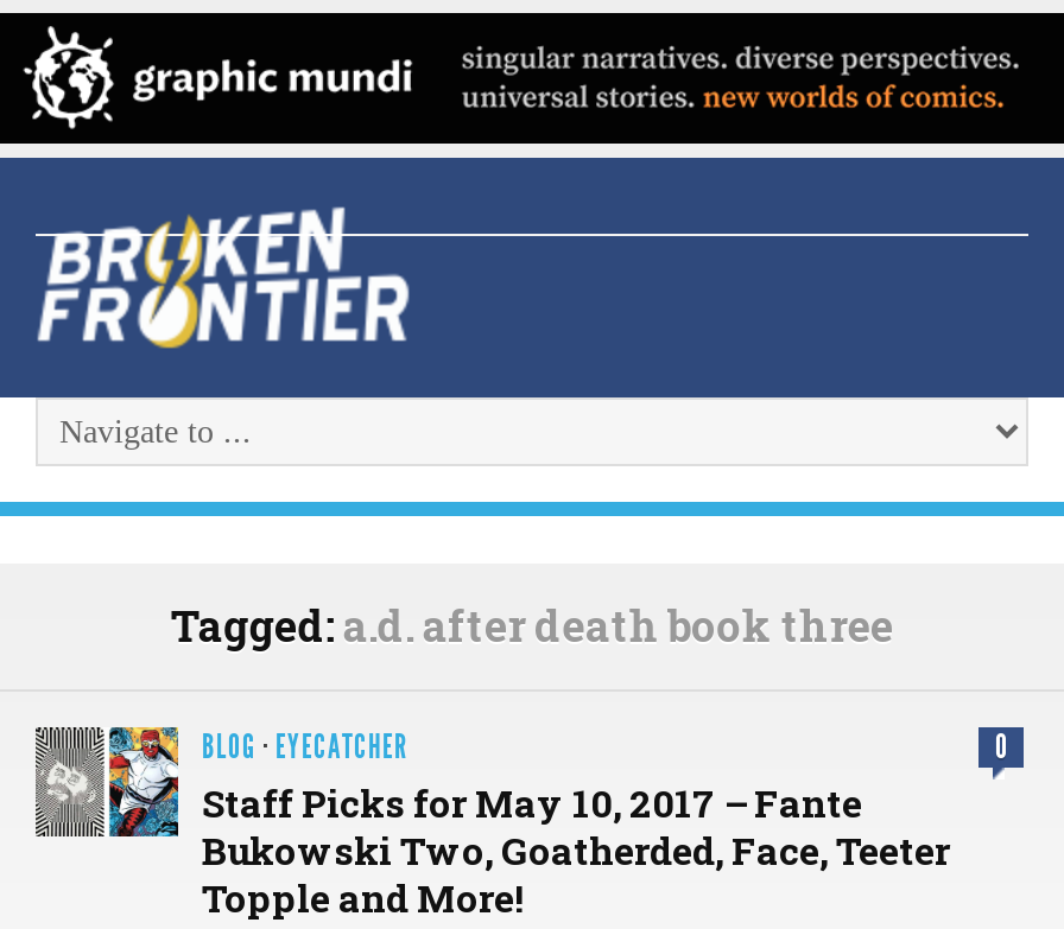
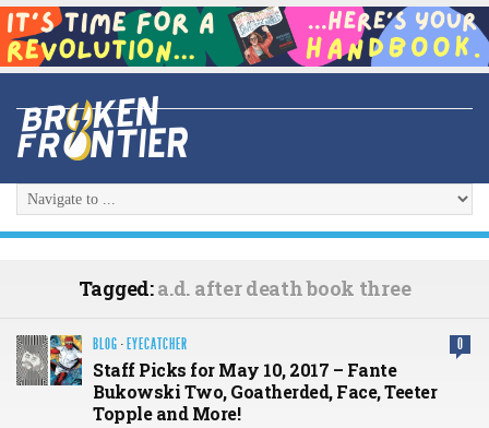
- [image]
+ [image]
